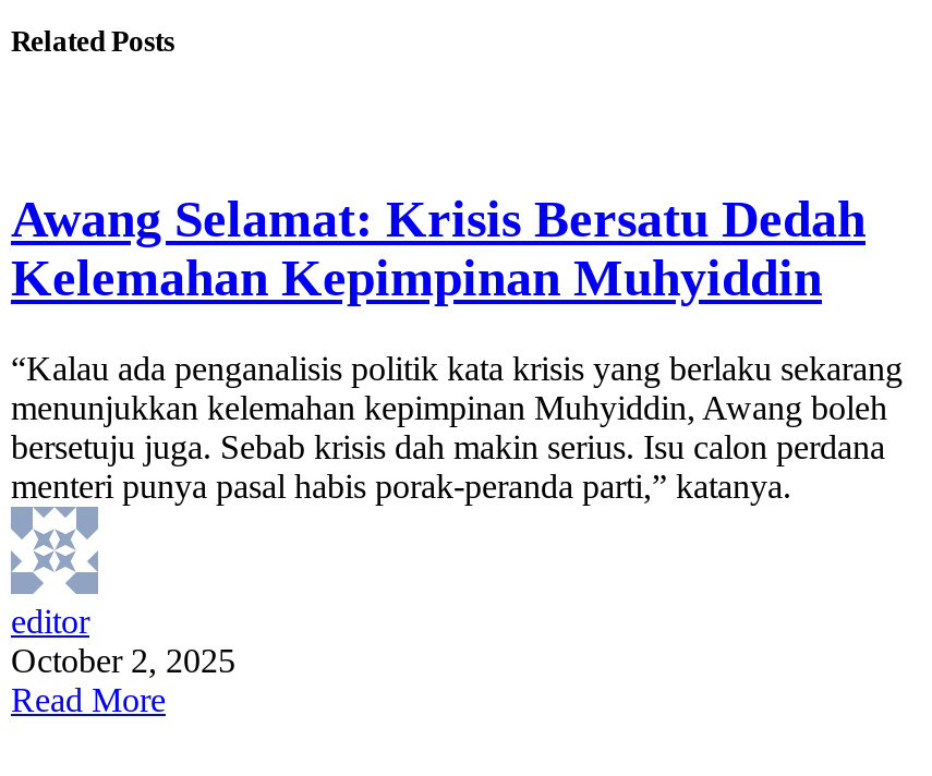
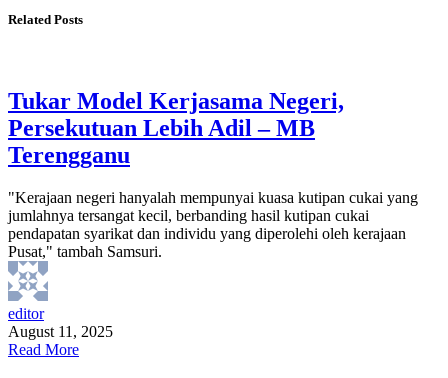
- Awang Selamat: Krisis Bersatu Dedah
- Kelemahan Kepimpinan Muhyiddin
+ Tukar Model Kerjasama Negeri,
+ Persekutuan Lebih Adil – MB
+ Terengganu

- “Kalau ada penganalisis politik kata krisis yang berlaku sekarang
- menunjukkan kelemahan kepimpinan Muhyiddin, Awang boleh
- bersetuju juga. Sebab krisis dah makin serius. Isu calon perdana
- menteri punya pasal habis porak-peranda parti,” katanya.
+ "Kerajaan negeri hanyalah mempunyai kuasa kutipan cukai yang
+ jumlahnya tersangat kecil, berbanding hasil kutipan cukai
+ pendapatan syarikat dan individu yang diperolehi oleh kerajaan
+ Pusat," tambah Samsuri.

- October 2, 2025
+ August 11, 2025
